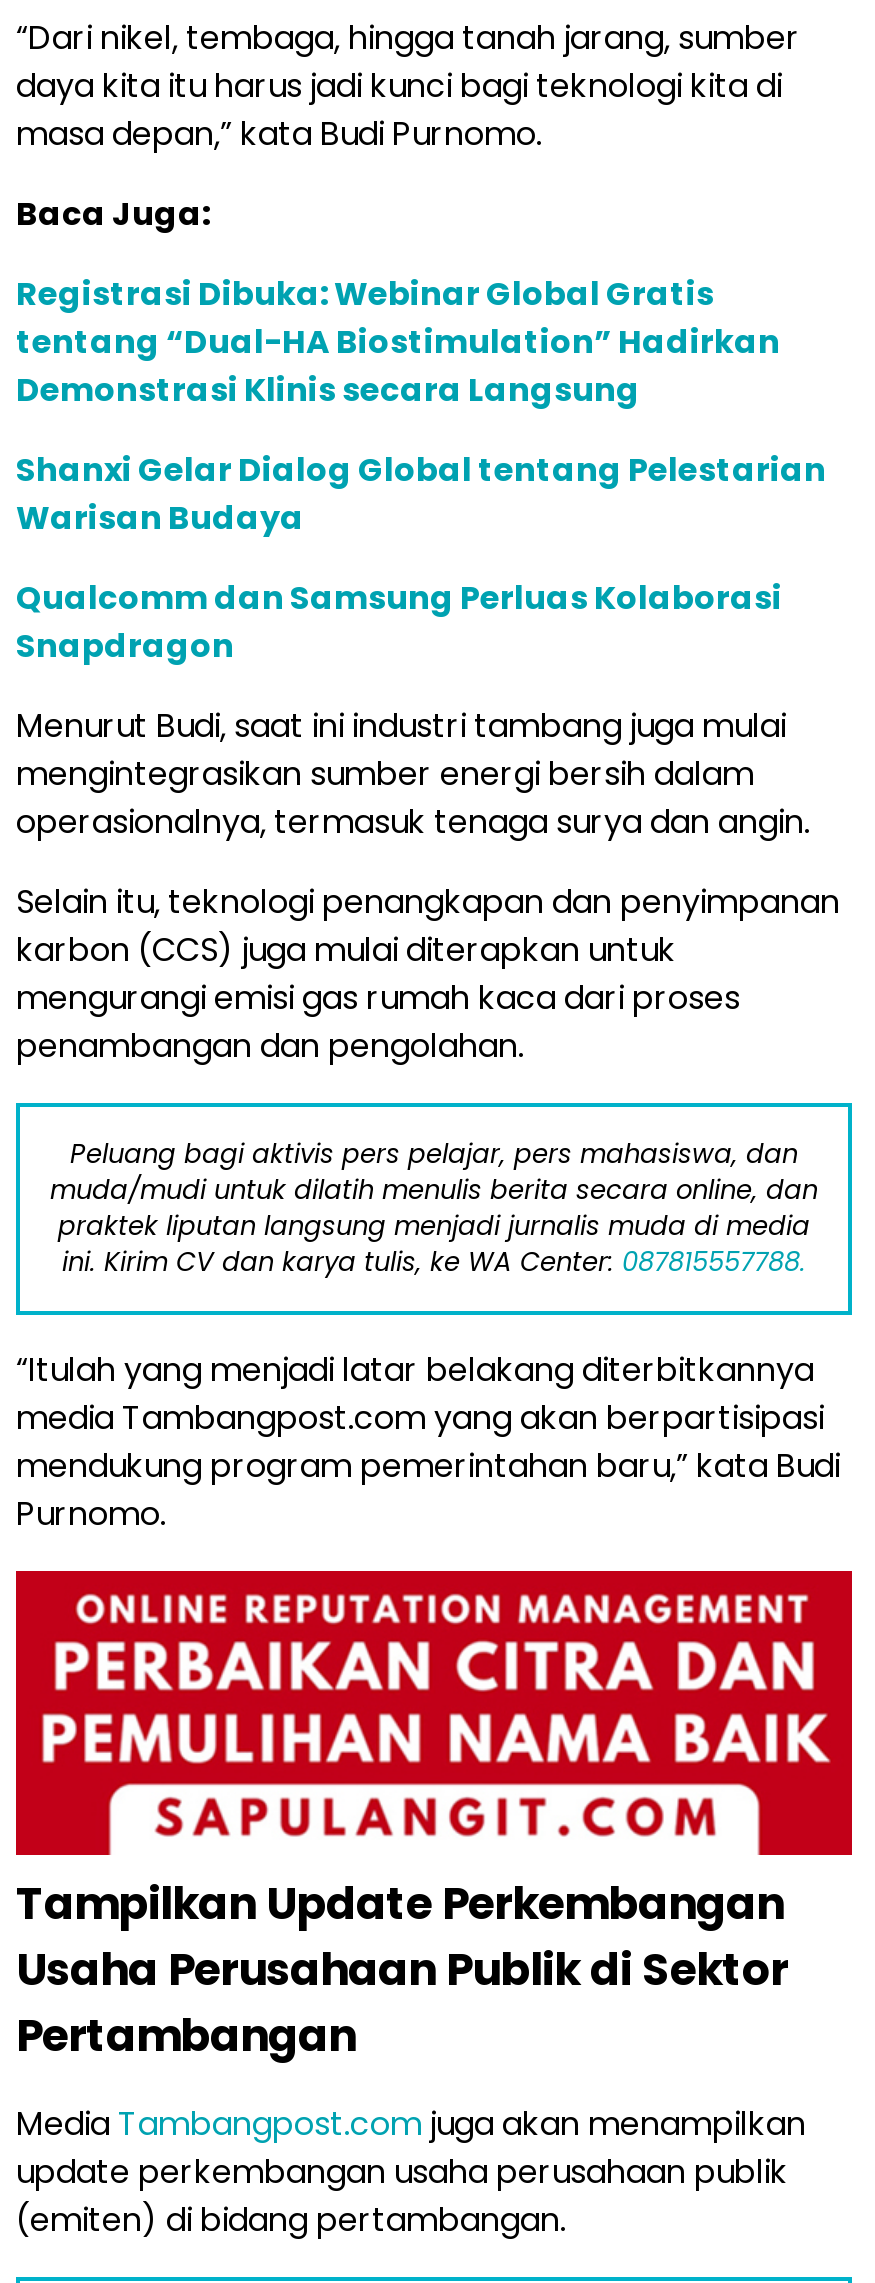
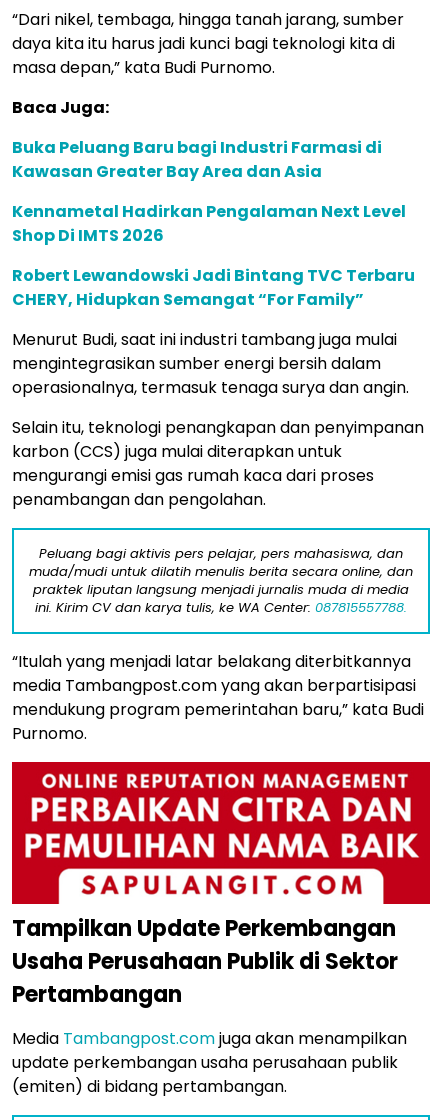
- Registrasi Dibuka: Webinar Global Gratis
- tentang “Dual-HA Biostimulation” Hadirkan
- Demonstrasi Klinis secara Langsung
+ Buka Peluang Baru bagi Industri Farmasi di
+ Kawasan Greater Bay Area dan Asia

- Shanxi Gelar Dialog Global tentang Pelestarian
- Warisan Budaya
+ Kennametal Hadirkan Pengalaman Next Level
+ Shop Di IMTS 2026

- Qualcomm dan Samsung Perluas Kolaborasi
- Snapdragon
+ Robert Lewandowski Jadi Bintang TVC Terbaru
+ CHERY, Hidupkan Semangat “For Family”
